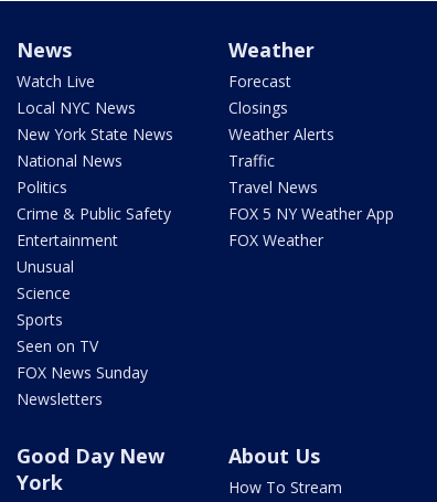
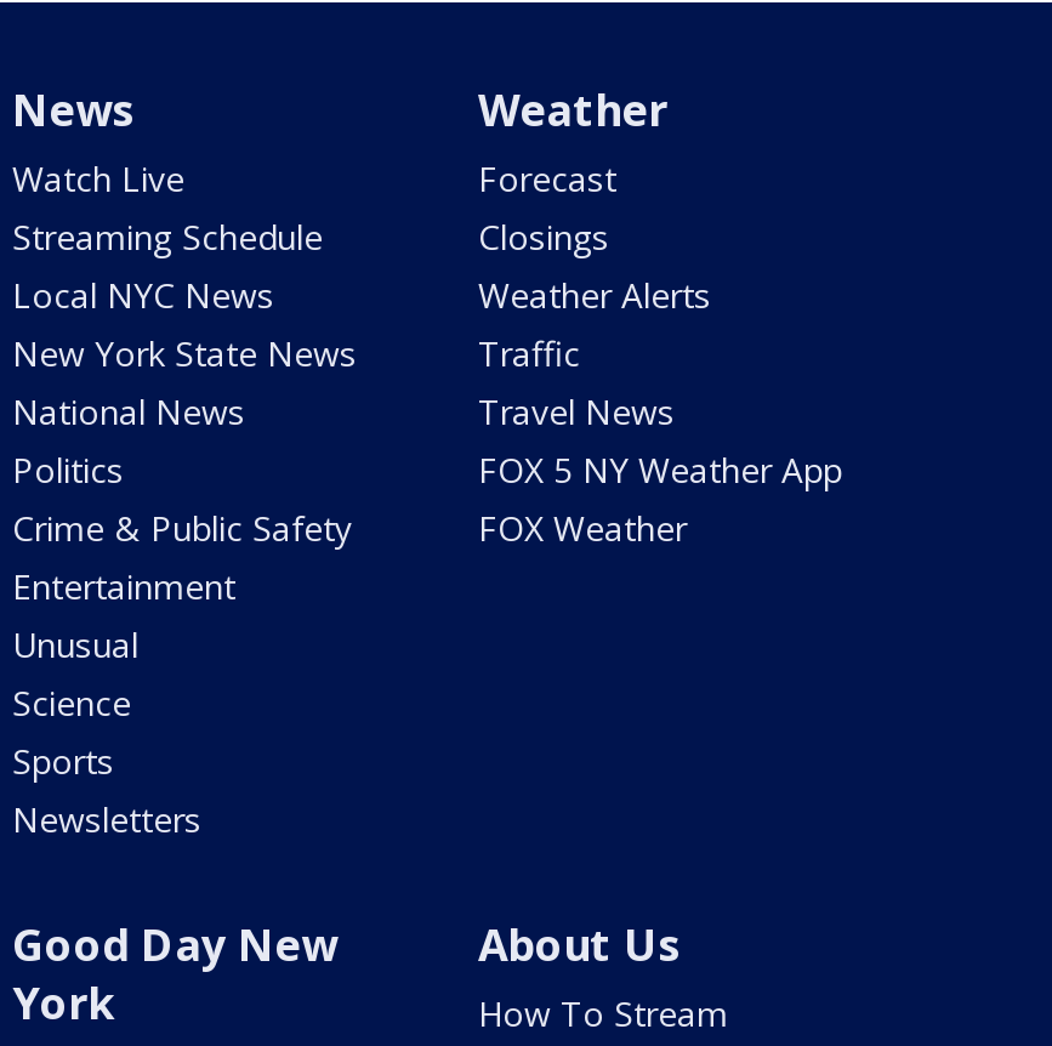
moved down: Local NYC News | New York State News | National News | ... | Science | Sports

+ Streaming Schedule

- Seen on TV
- FOX News Sunday
